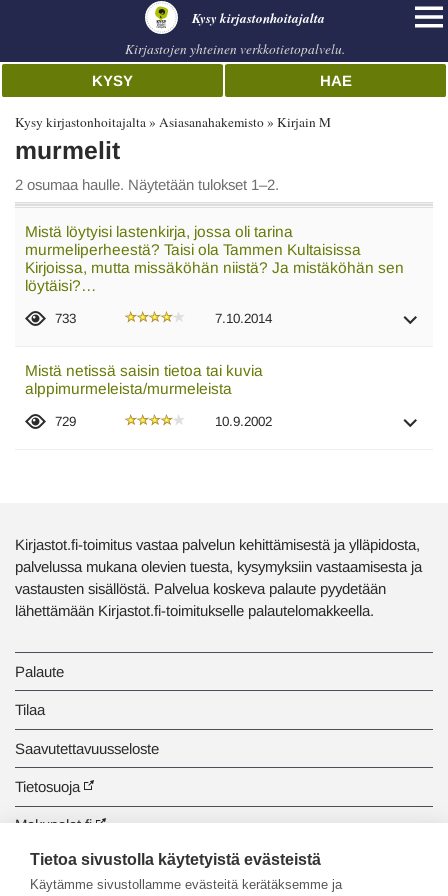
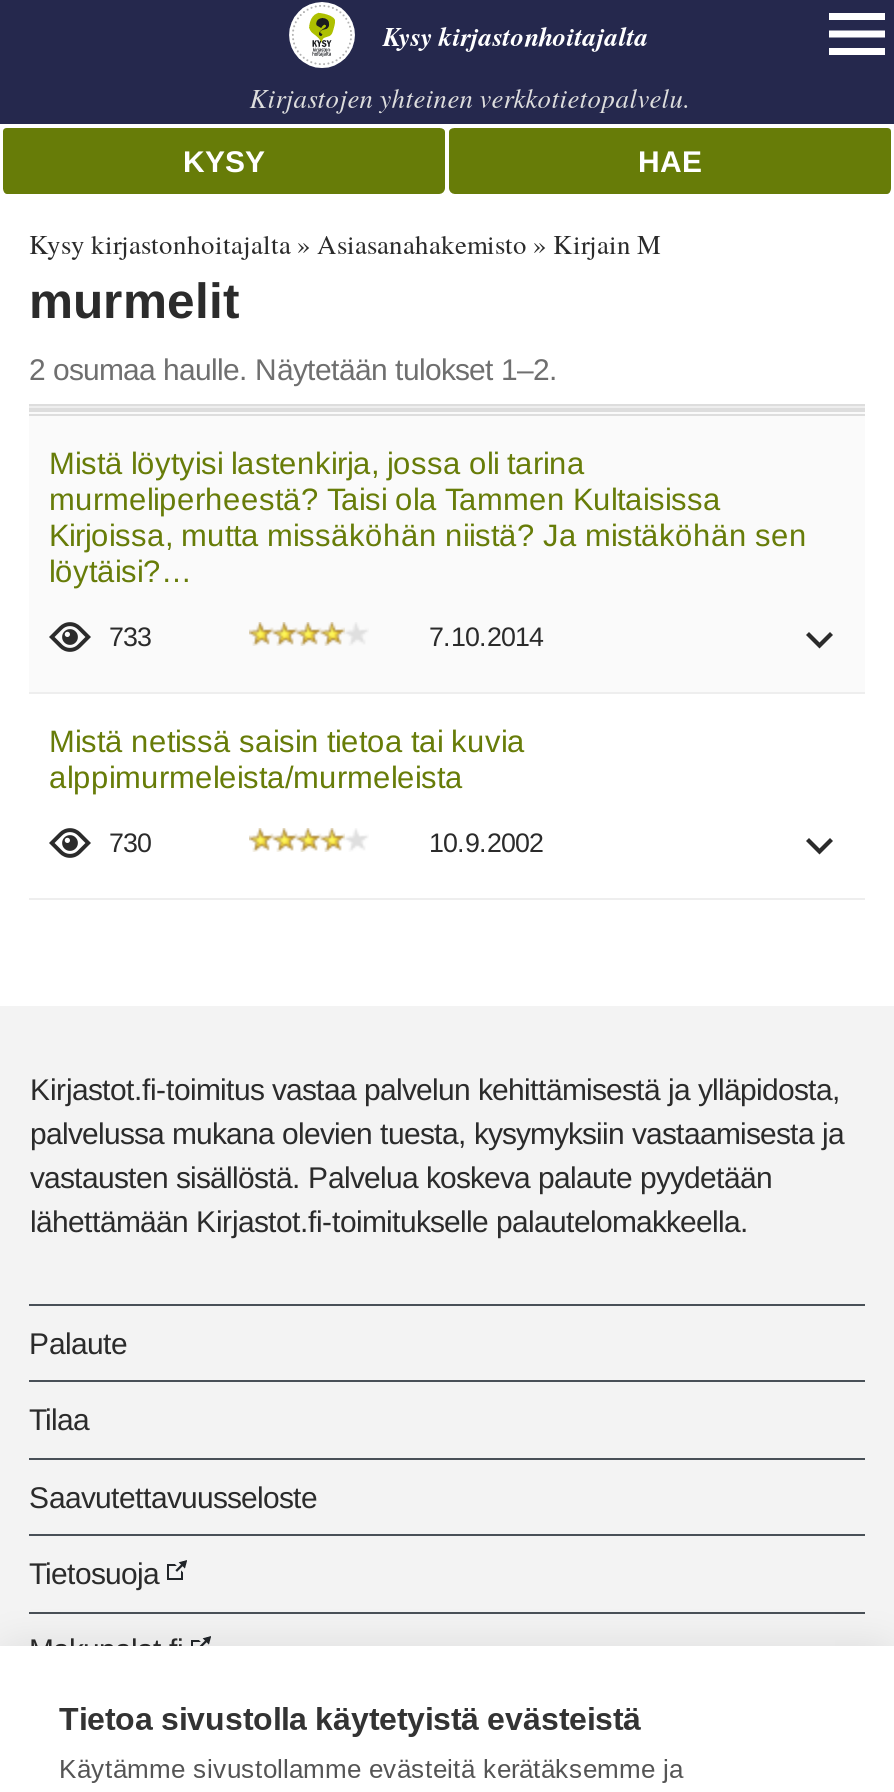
- 729
+ 730
